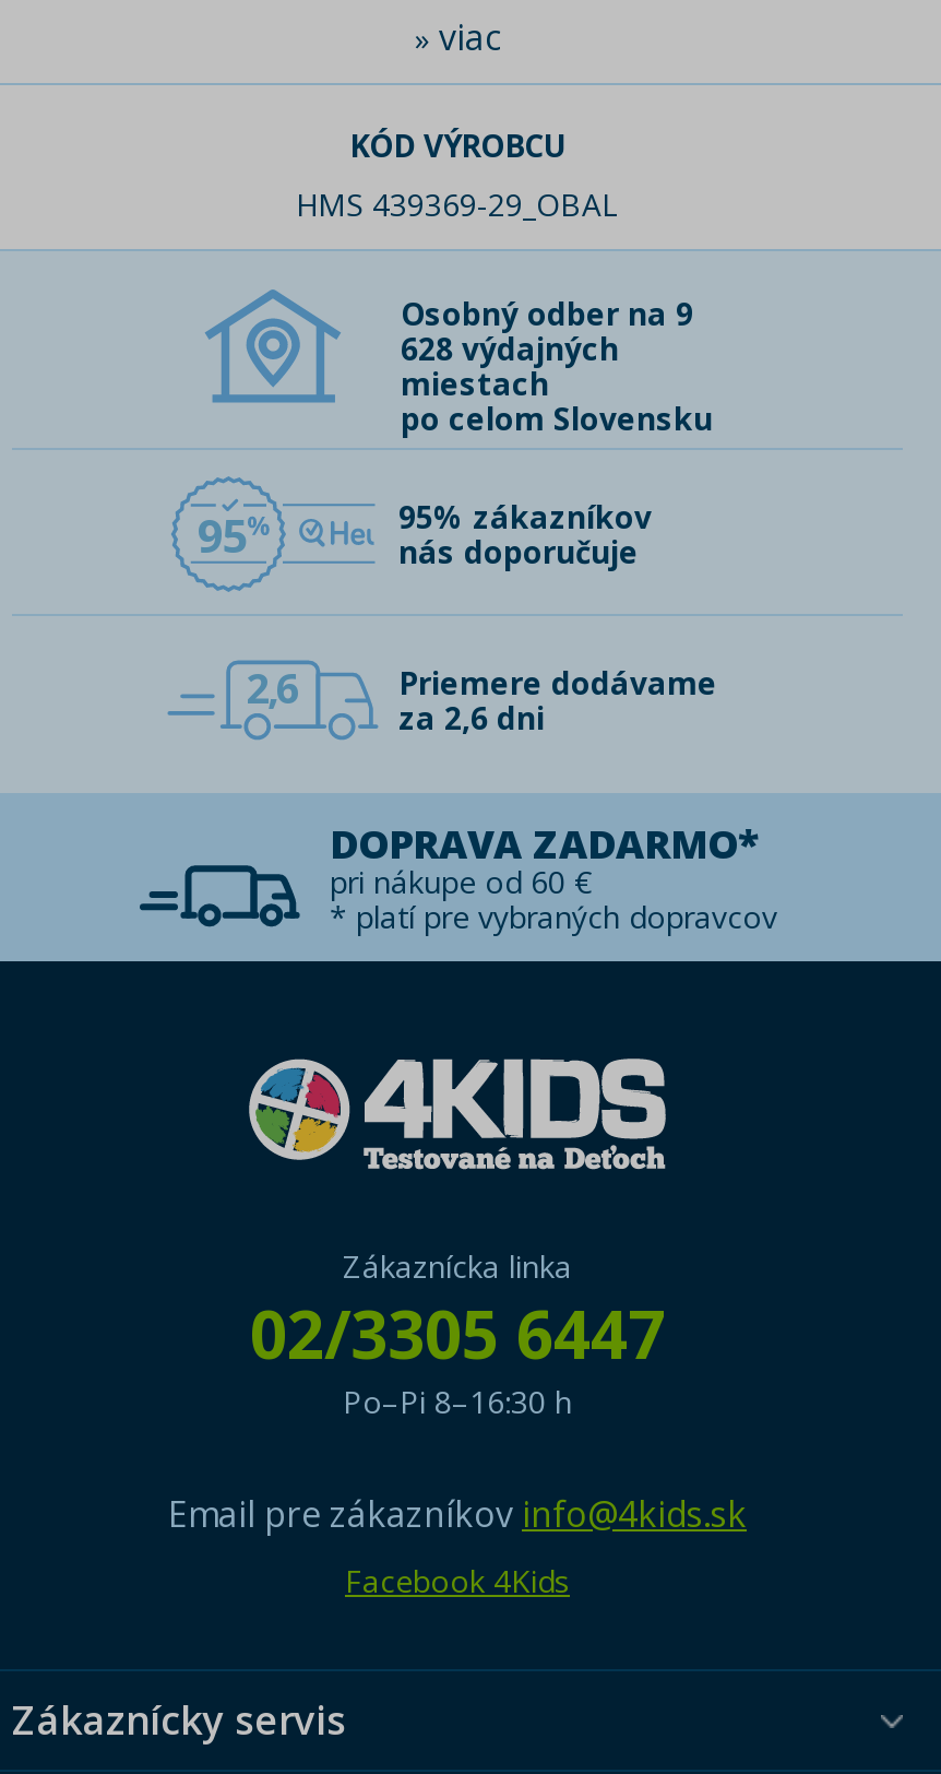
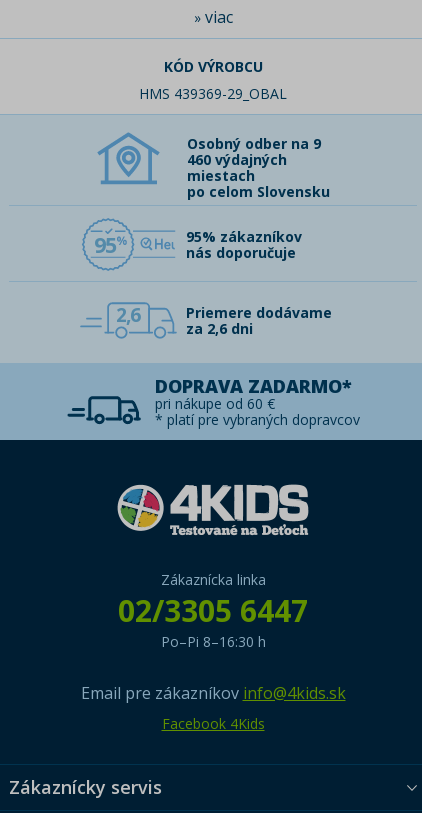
- 628 výdajných
+ 460 výdajných
